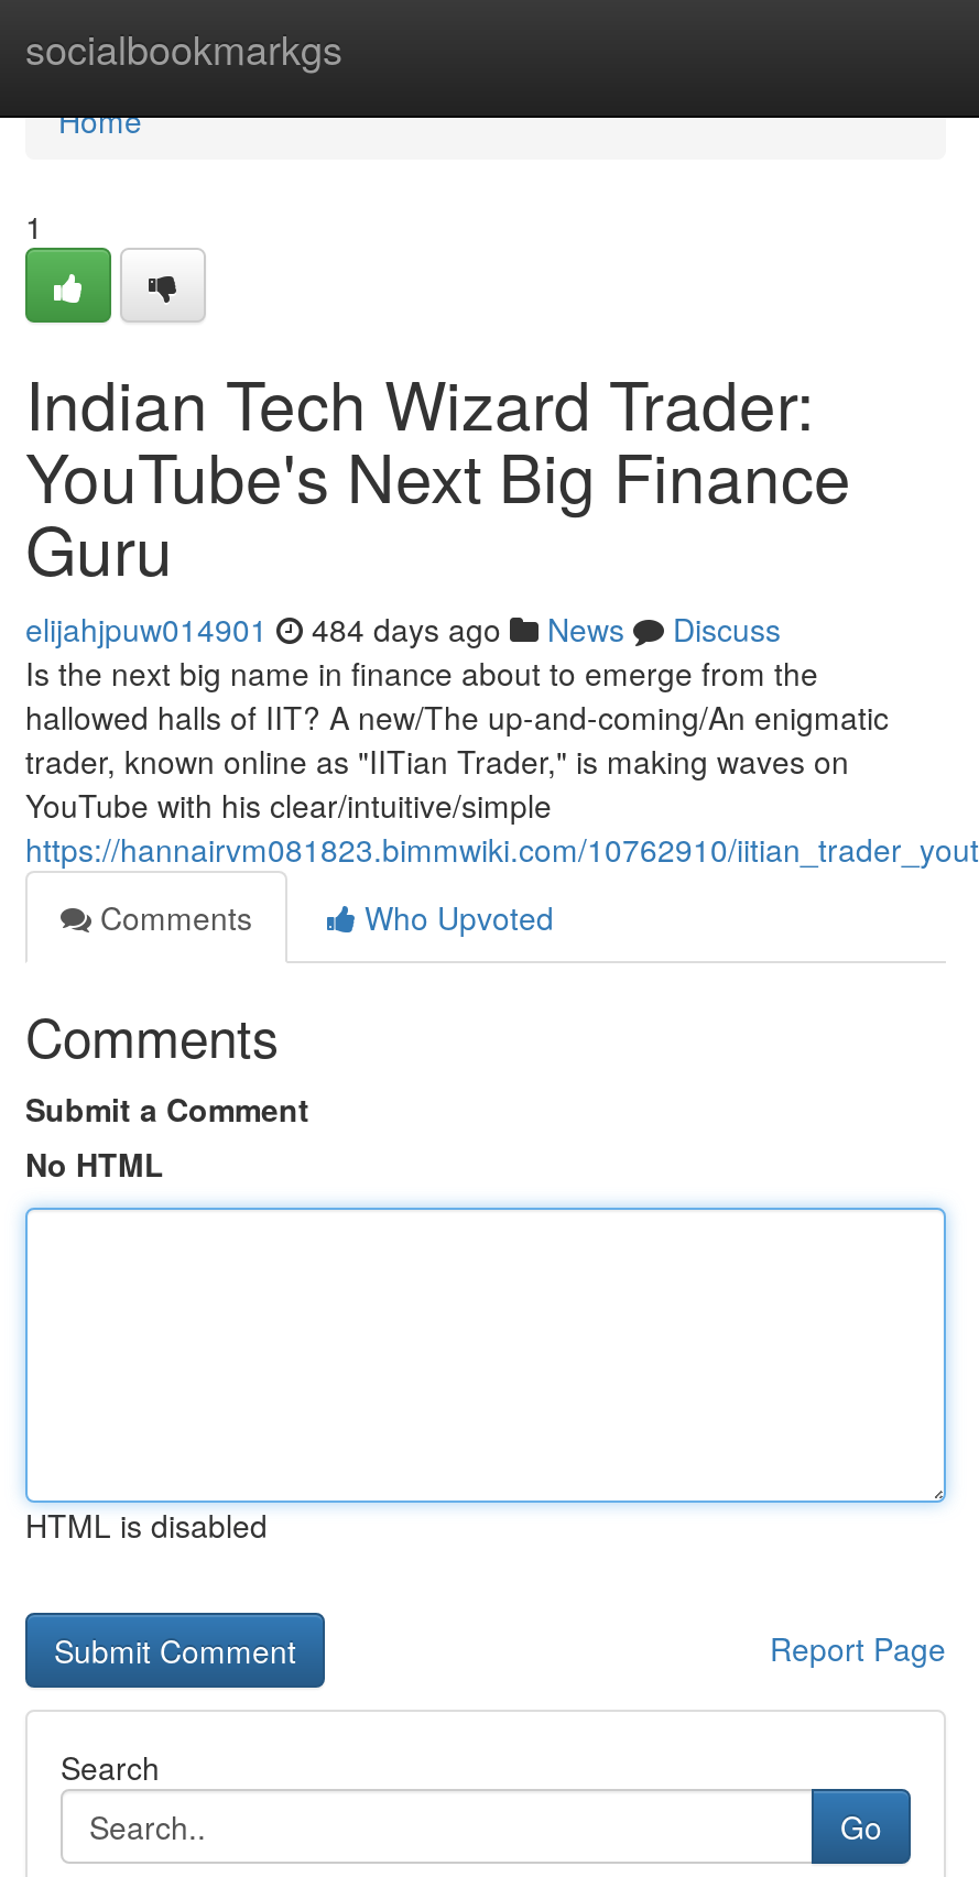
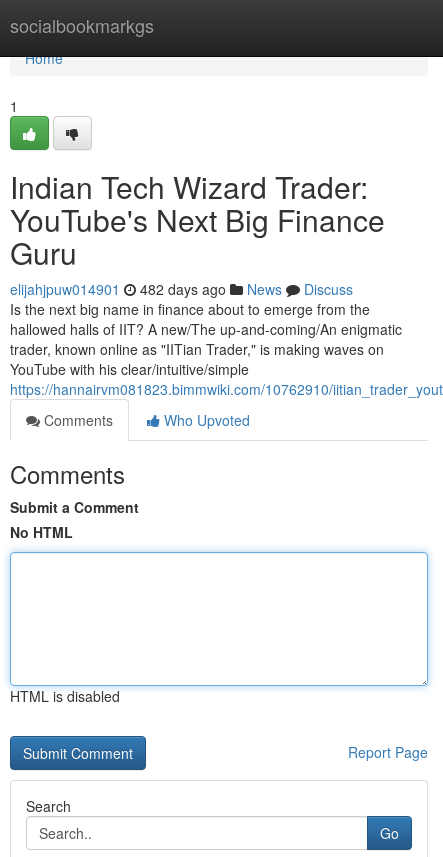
- elijahjpuw014901 484 days ago News Discuss
+ elijahjpuw014901 482 days ago News Discuss
